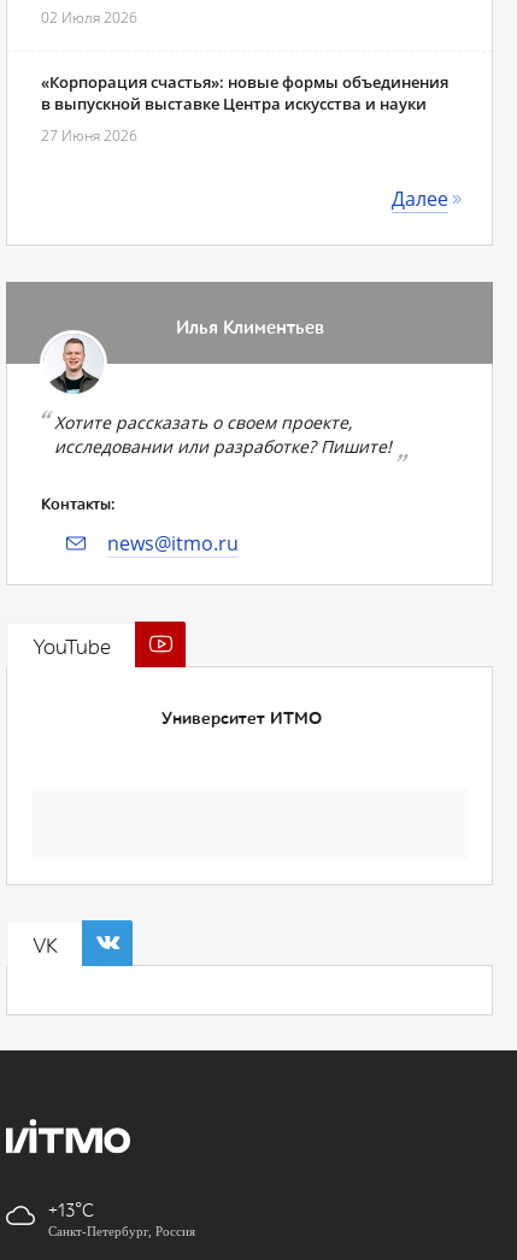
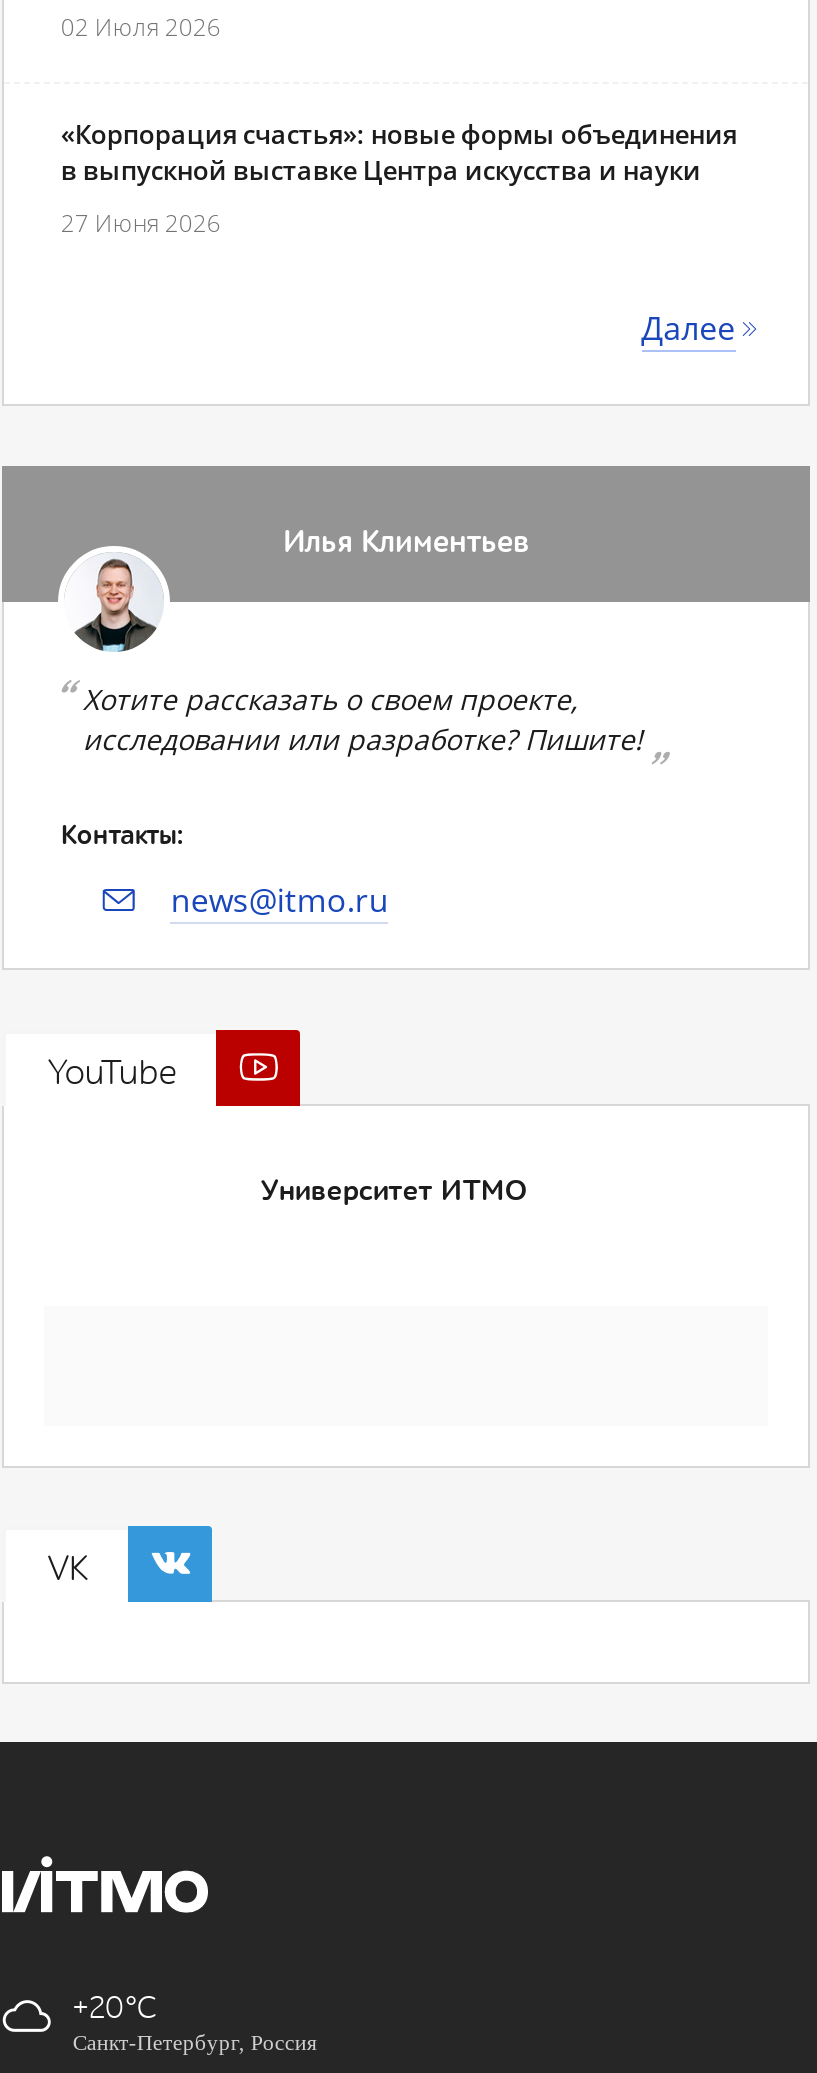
- +13
+ +20
